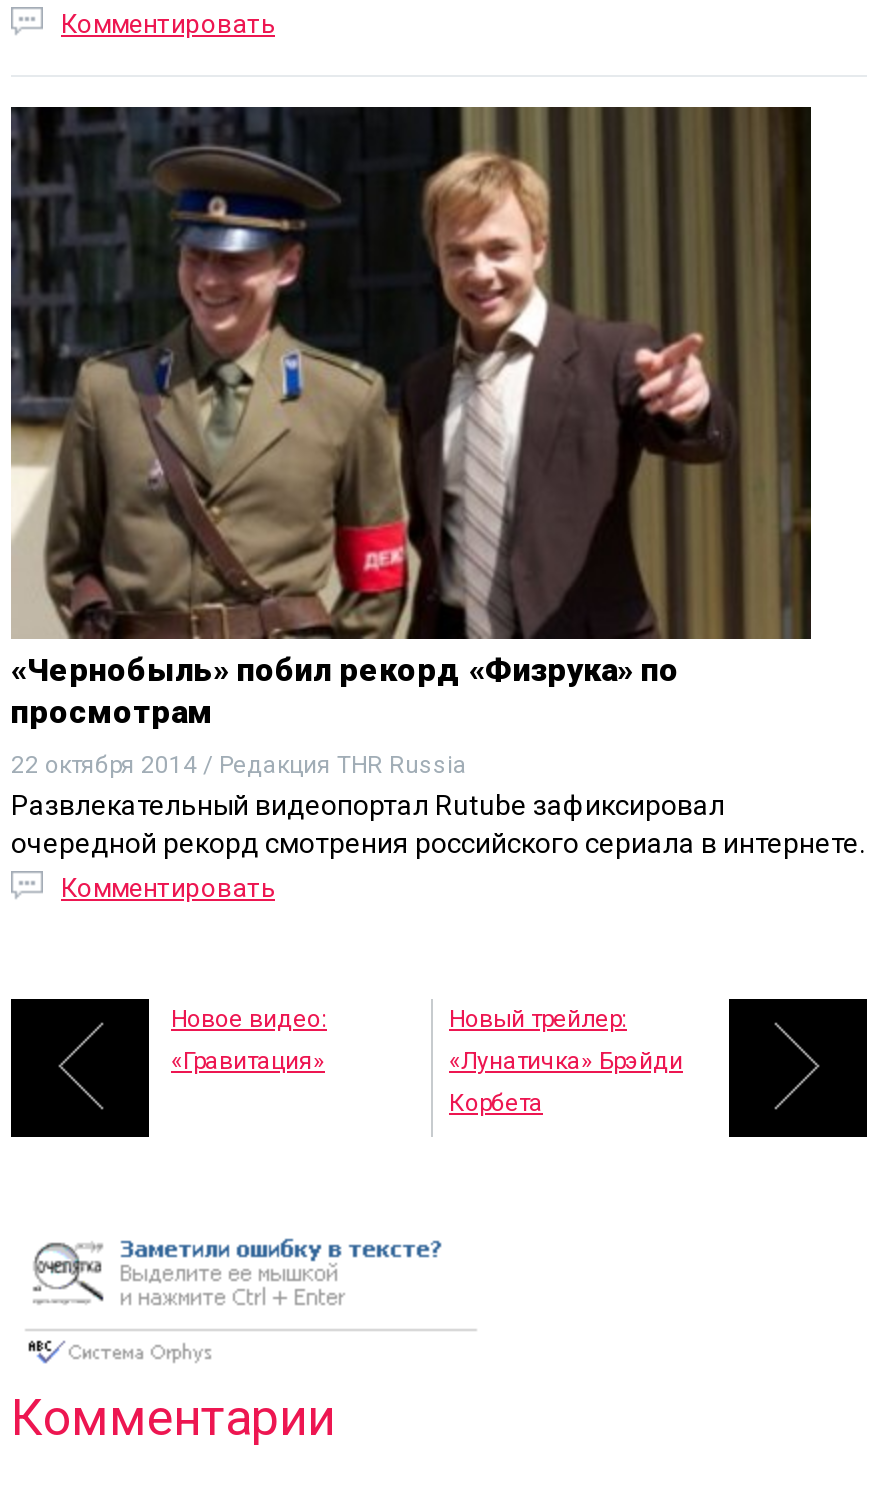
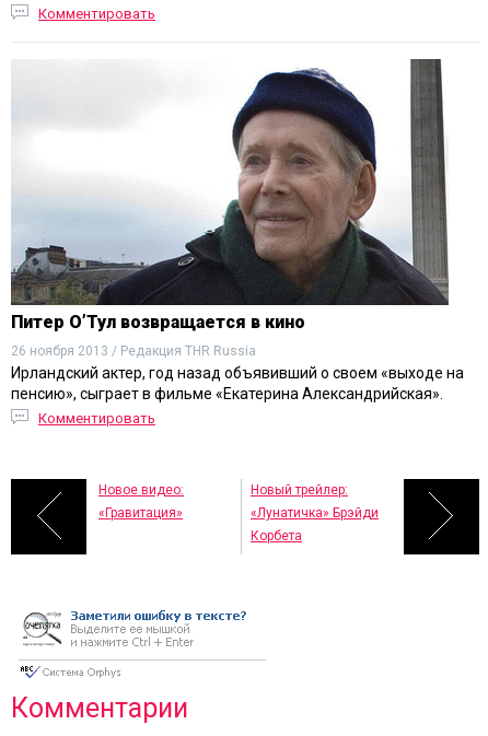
- [image]
- «Чернобыль» побил рекорд «Физрука» по
- просмотрам
+ [image]
+ Питер О’Тул возвращается в кино

- 22 октября 2014 / Редакция THR Russia
- Развлекательный видеопортал Rutube зафиксировал
- очередной рекорд смотрения российского сериала в интернете.
+ 26 ноября 2013 / Редакция THR Russia
+ Ирландский актер, год назад объявивший о своем «выходе на
+ пенсию», сыграет в фильме «Екатерина Александрийская».
